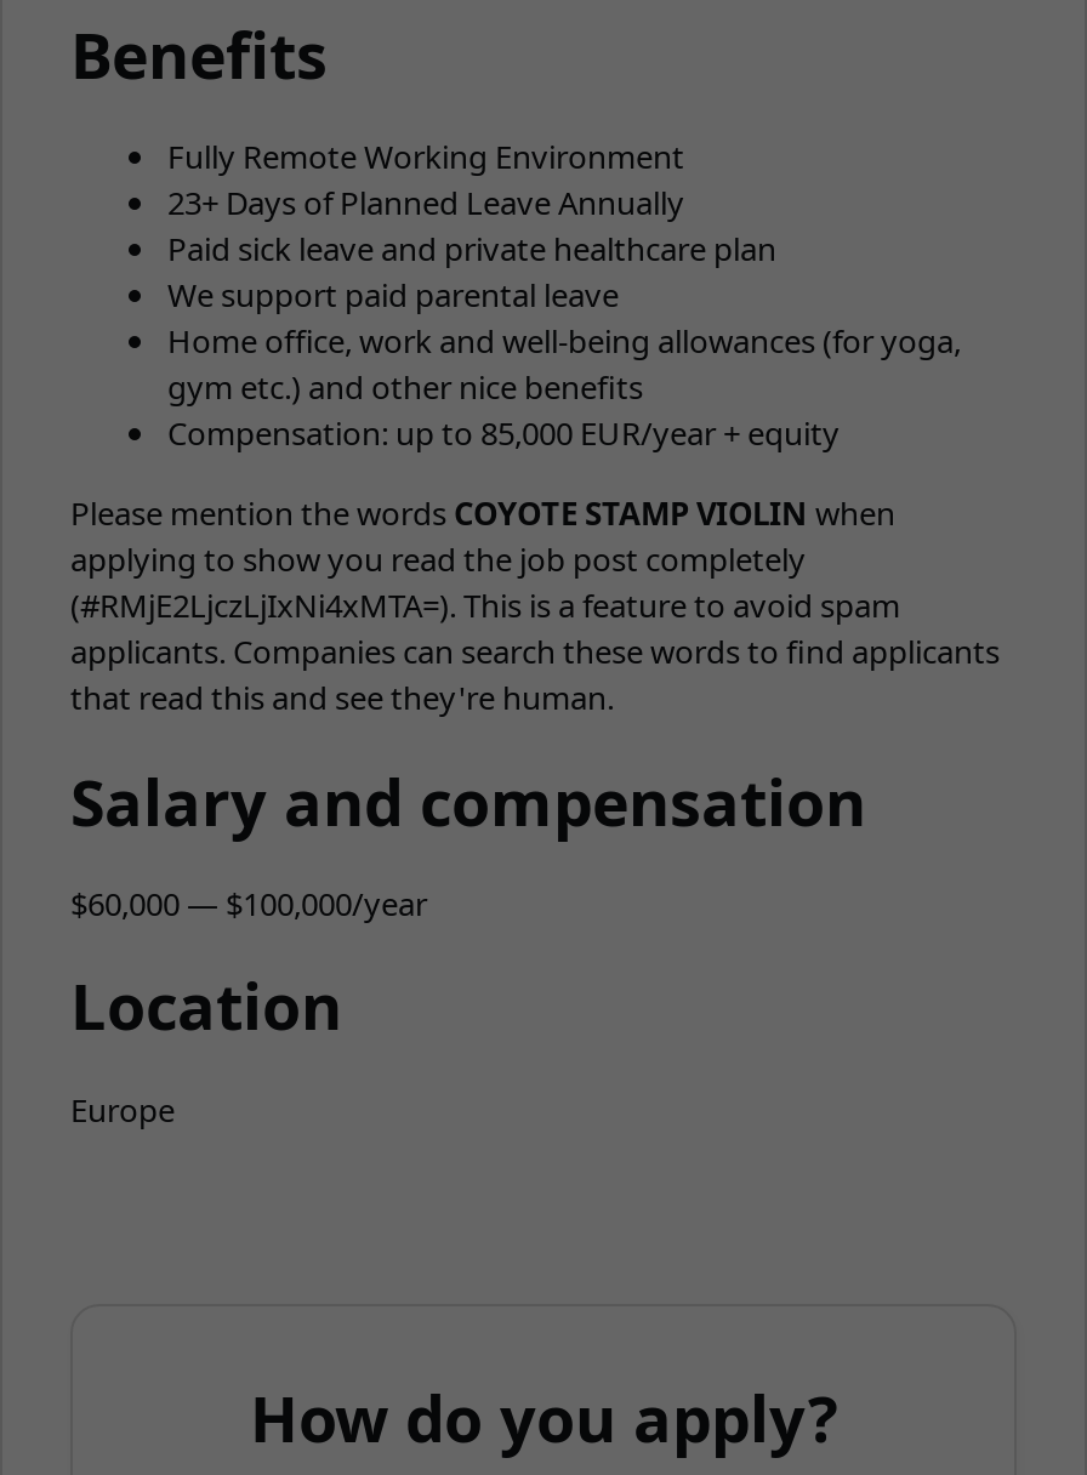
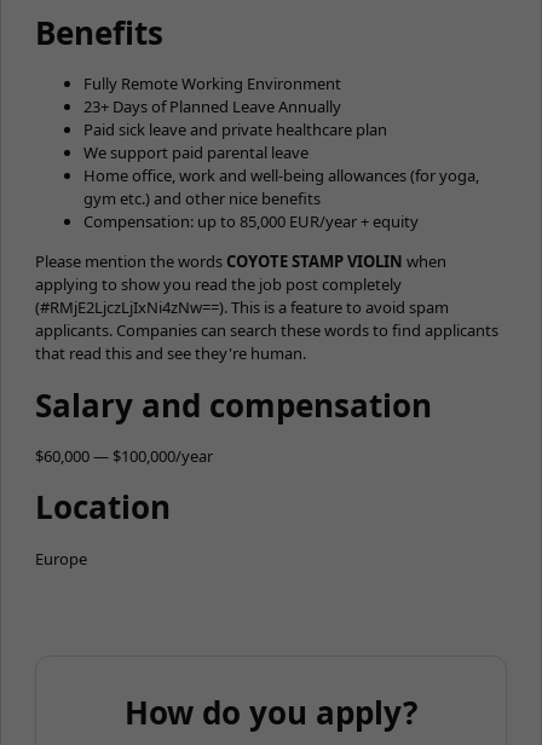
- (#RMjE2LjczLjIxNi4xMTA=). This is a feature to avoid spam
+ (#RMjE2LjczLjIxNi4zNw==). This is a feature to avoid spam
